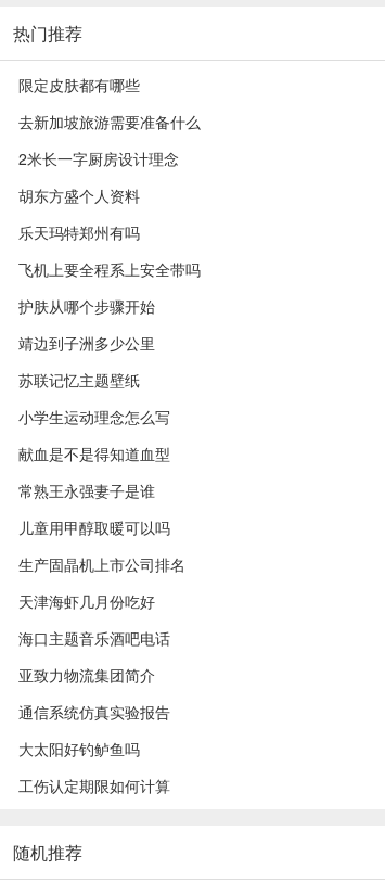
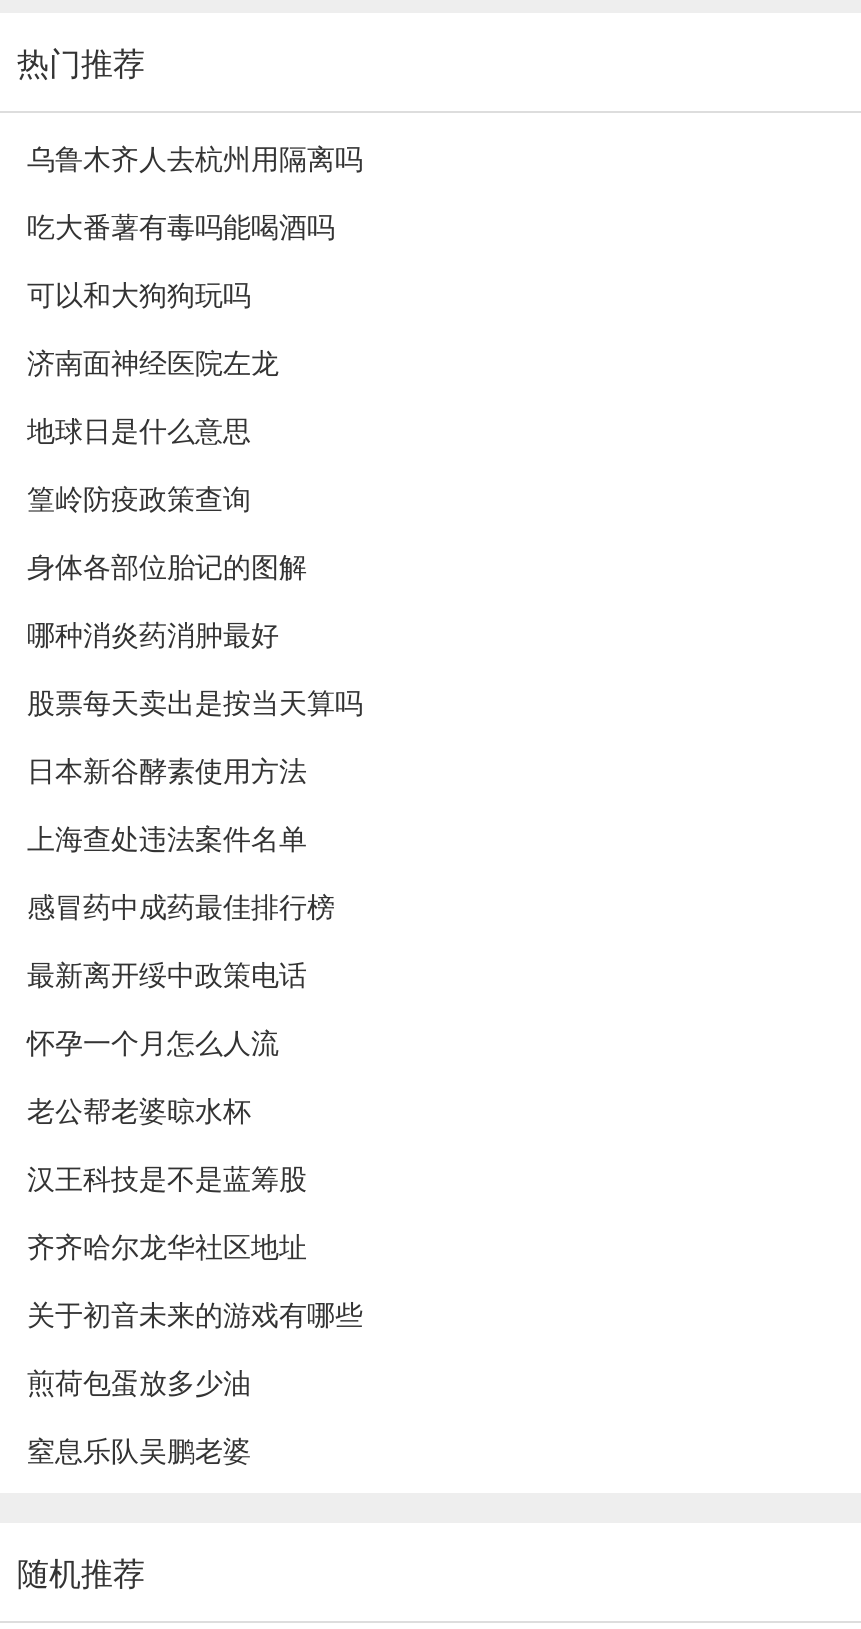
- 限定皮肤都有哪些
+ 乌鲁木齐人去杭州用隔离吗

- 去新加坡旅游需要准备什么
+ 吃大番薯有毒吗能喝酒吗

- 2米长一字厨房设计理念
+ 可以和大狗狗玩吗

- 胡东方盛个人资料
+ 济南面神经医院左龙

- 乐天玛特郑州有吗
+ 地球日是什么意思

- 飞机上要全程系上安全带吗
+ 篁岭防疫政策查询

- 护肤从哪个步骤开始
+ 身体各部位胎记的图解

- 靖边到子洲多少公里
+ 哪种消炎药消肿最好

- 苏联记忆主题壁纸
+ 股票每天卖出是按当天算吗

- 小学生运动理念怎么写
+ 日本新谷酵素使用方法

- 献血是不是得知道血型
+ 上海查处违法案件名单

- 常熟王永强妻子是谁
+ 感冒药中成药最佳排行榜

- 儿童用甲醇取暖可以吗
+ 最新离开绥中政策电话

- 生产固晶机上市公司排名
+ 怀孕一个月怎么人流

- 天津海虾几月份吃好
+ 老公帮老婆晾水杯

- 海口主题音乐酒吧电话
+ 汉王科技是不是蓝筹股

- 亚致力物流集团简介
+ 齐齐哈尔龙华社区地址

- 通信系统仿真实验报告
+ 关于初音未来的游戏有哪些

- 大太阳好钓鲈鱼吗
+ 煎荷包蛋放多少油

- 工伤认定期限如何计算
+ 窒息乐队吴鹏老婆
